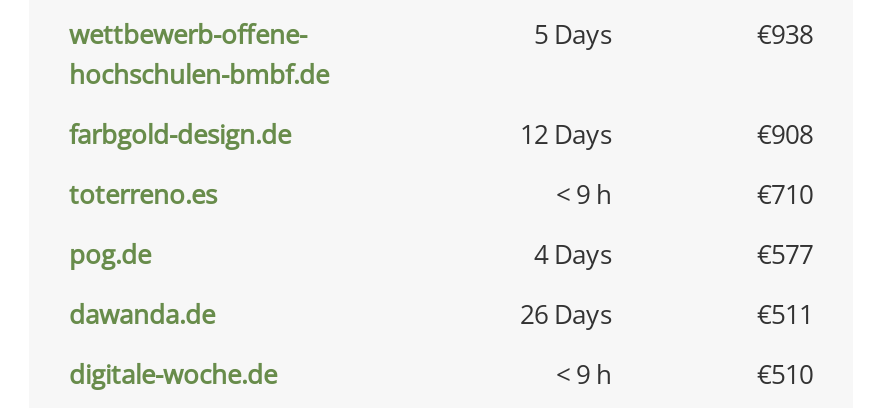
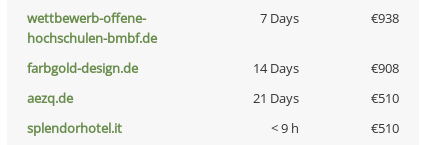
- 5 Days
+ 7 Days

- 12 Days
+ 14 Days

- toterreno.es
- < 9 h
- €710
- pog.de
- 4 Days
- €577
- dawanda.de
- 26 Days
- €511
- digitale-woche.de
+ aezq.de
+ 21 Days
+ €510
+ splendorhotel.it
